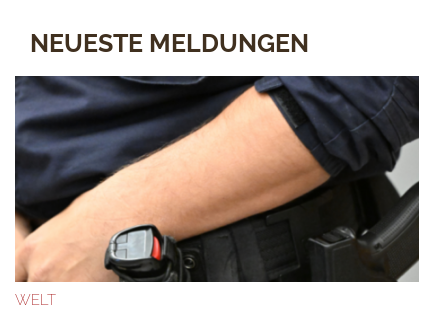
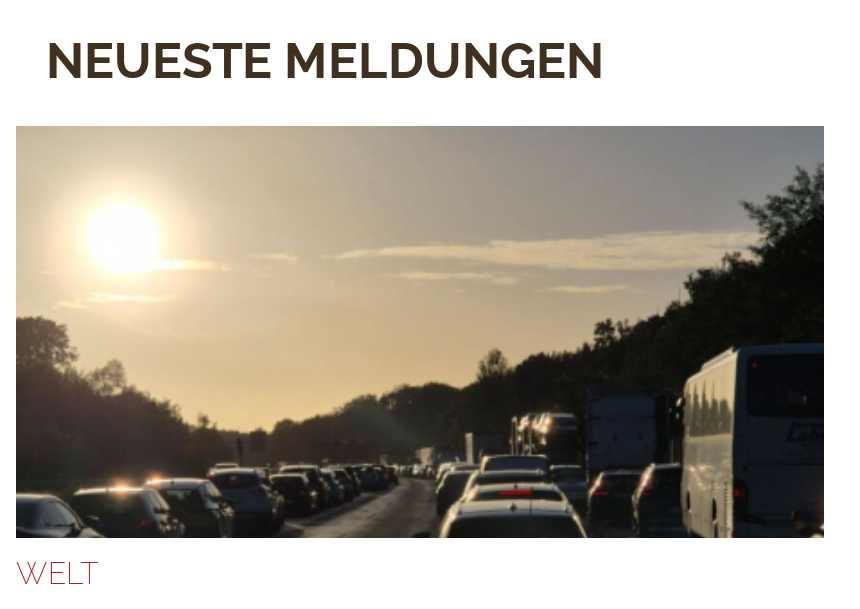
- [image]
+ [image]
